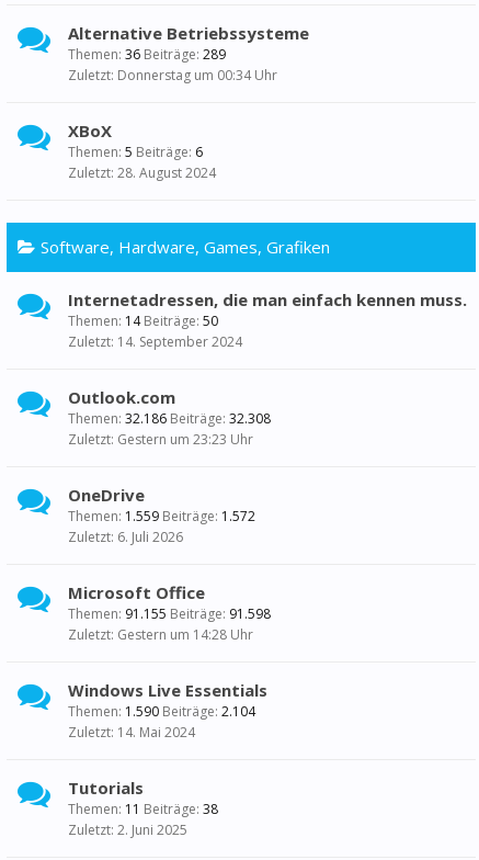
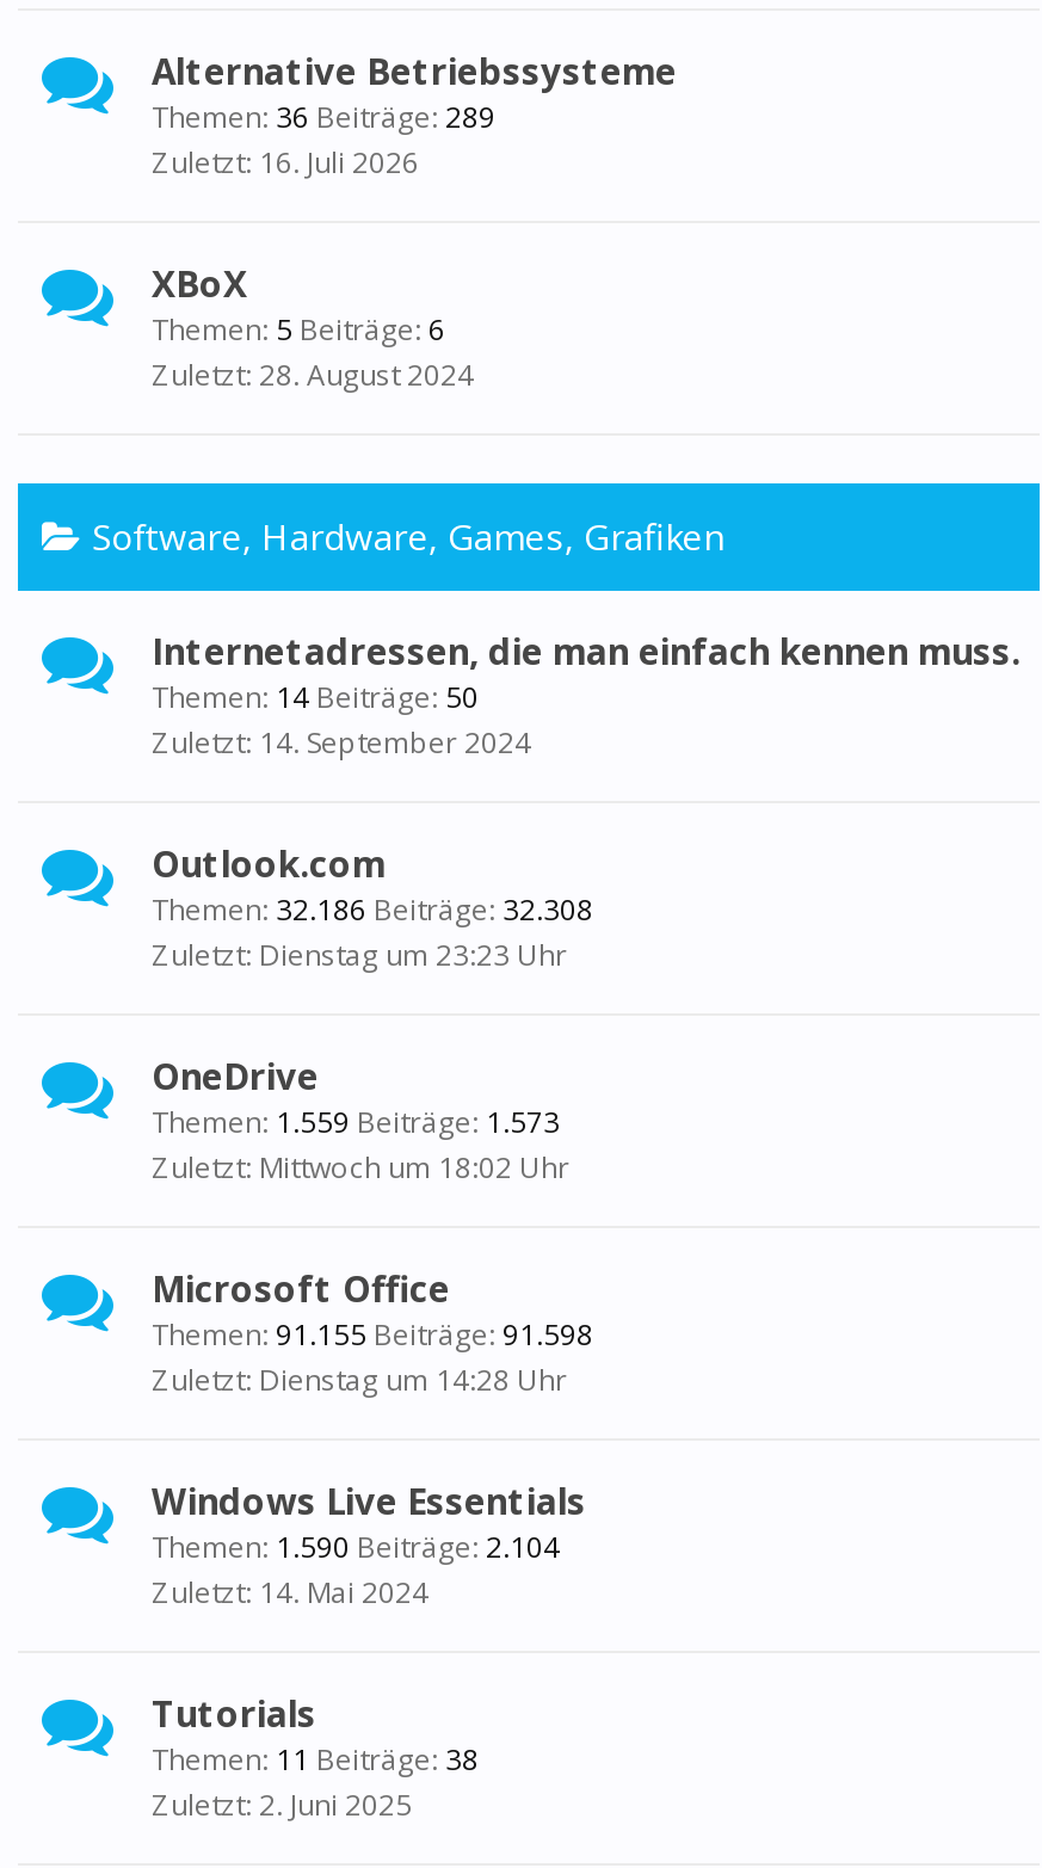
- Donnerstag um 00:34 Uhr
+ 16. Juli 2026

- Gestern um 23:23 Uhr
+ Dienstag um 23:23 Uhr

- Themen: 1.559 Beiträge: 1.572
- 6. Juli 2026
+ Themen: 1.559 Beiträge: 1.573
+ Mittwoch um 18:02 Uhr

- Gestern um 14:28 Uhr
+ Dienstag um 14:28 Uhr
